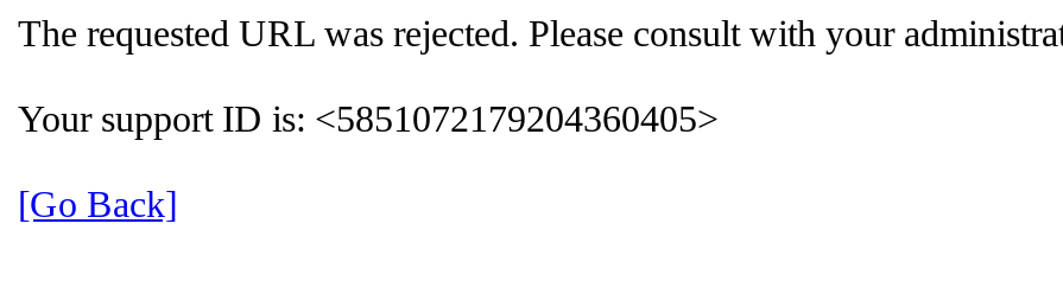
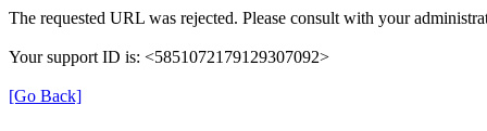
- Your support ID is: <5851072179204360405>
+ Your support ID is: <5851072179129307092>
